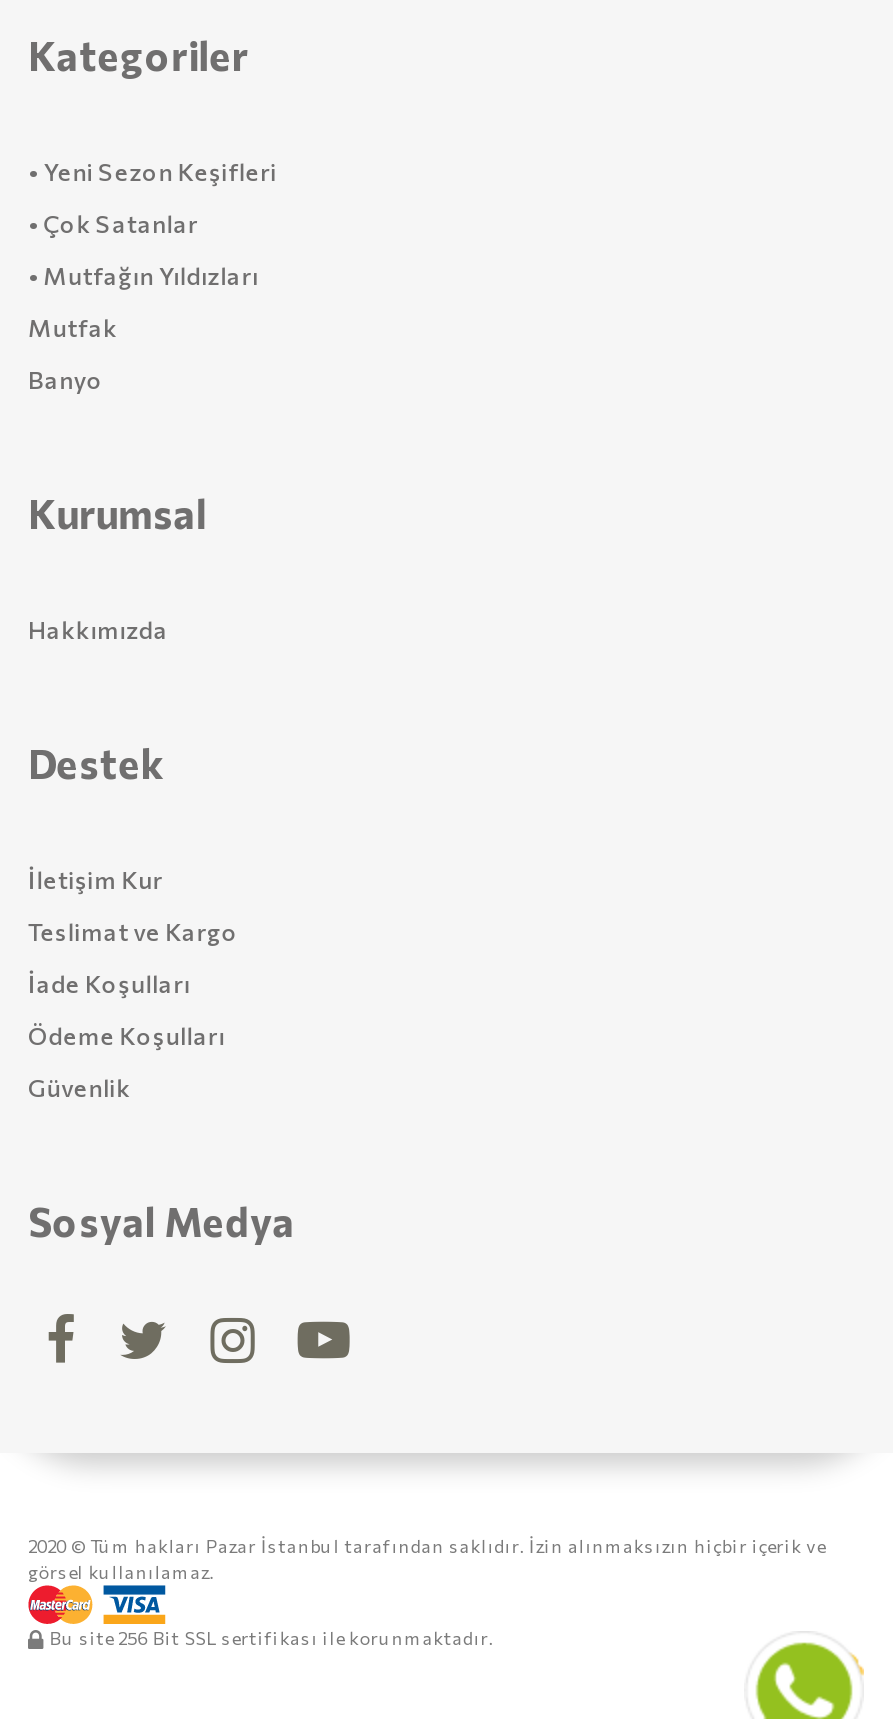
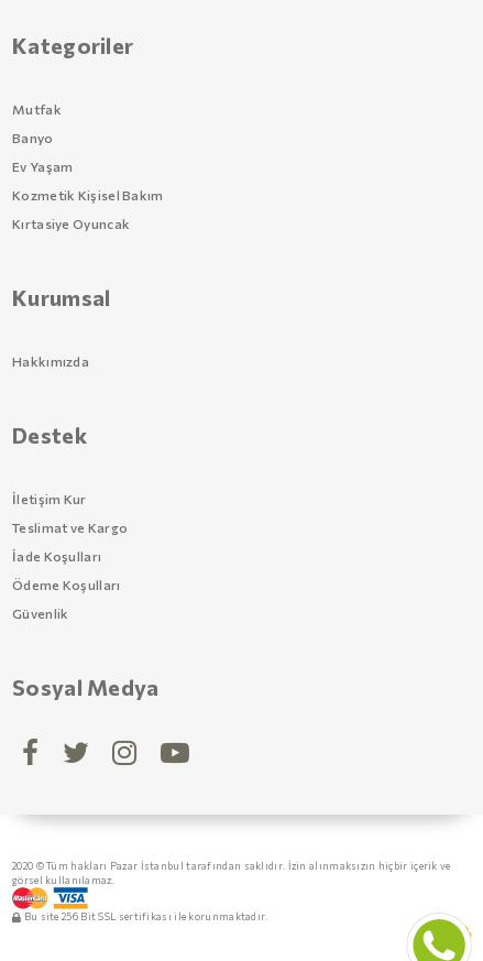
- • Yeni Sezon Keşifleri
- • Çok Satanlar
- • Mutfağın Yıldızları

moved up: Mutfak | Banyo

+ Ev Yaşam
+ Kozmetik Kişisel Bakım
+ Kırtasiye Oyuncak
